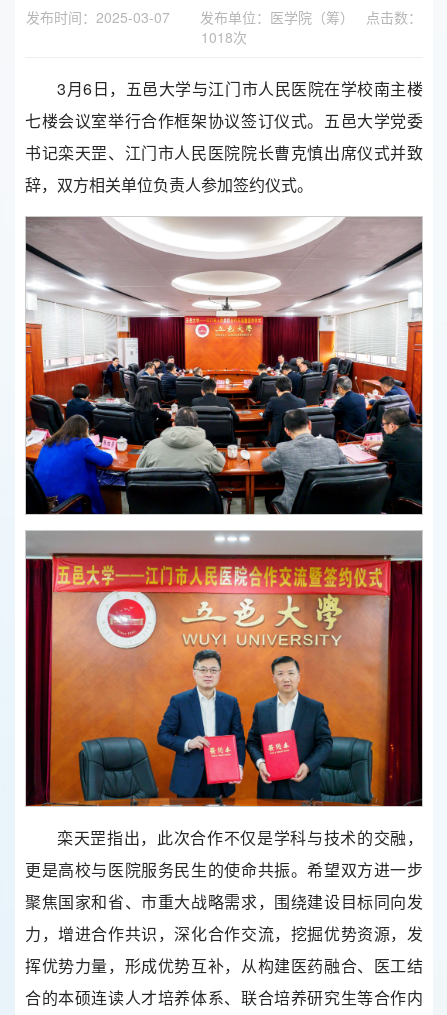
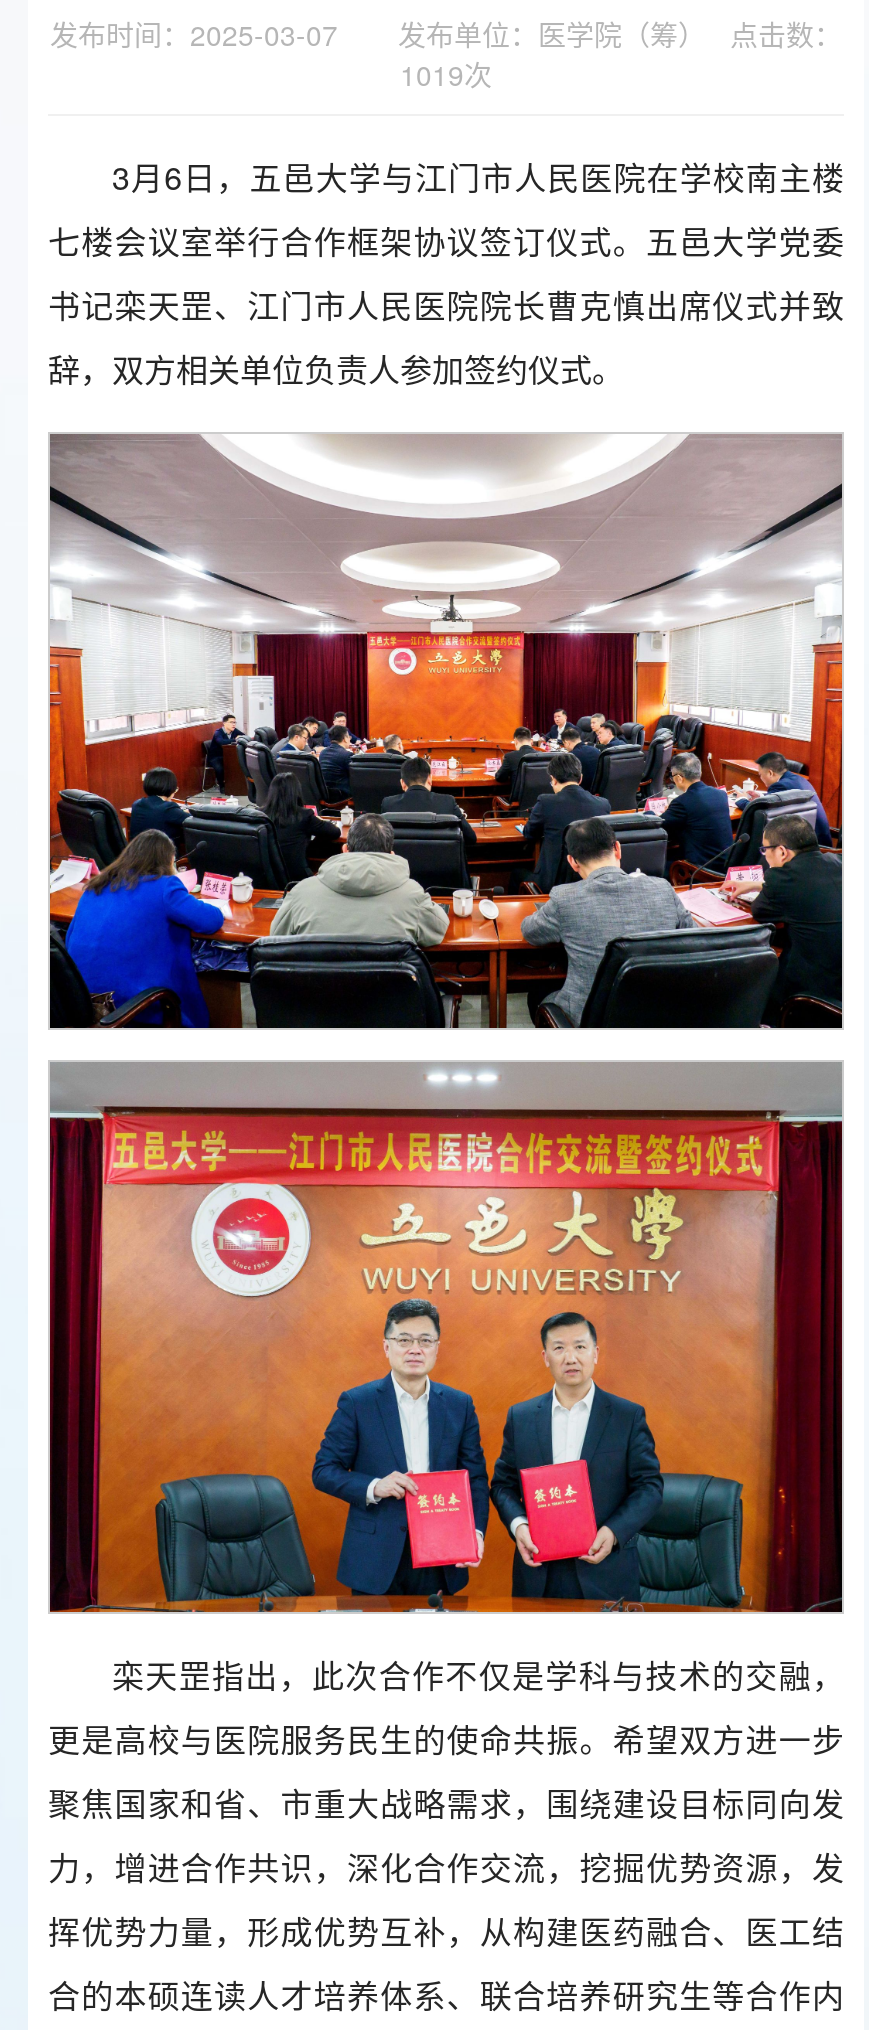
- 1018次
+ 1019次
